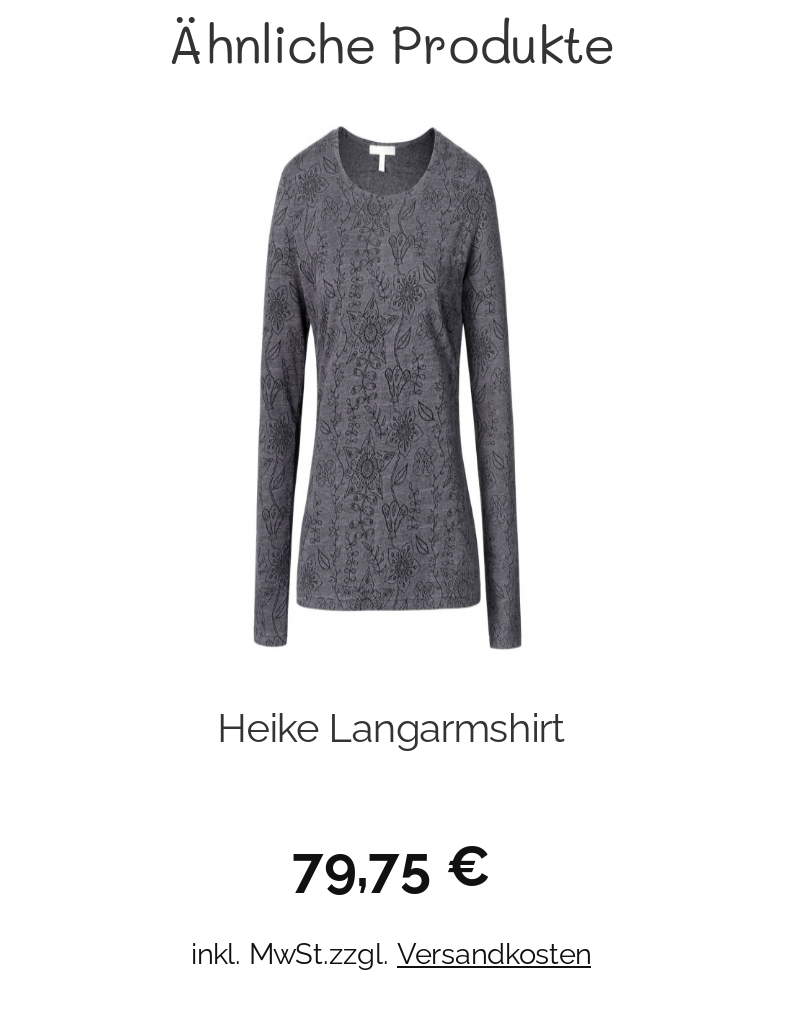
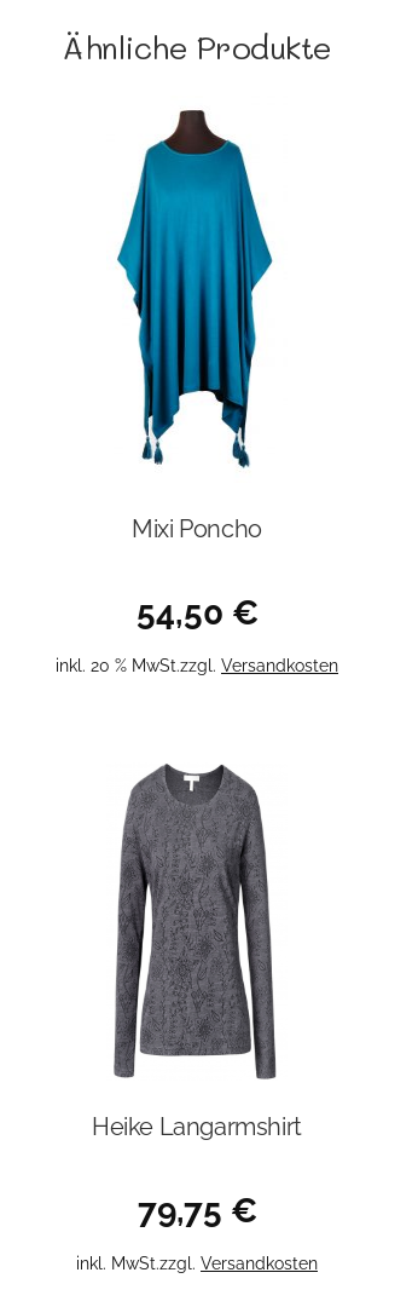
+ [image]
+ Mixi Poncho
+ 54,50 €
+ inkl. 20 % MwSt.zzgl. Versandkosten
